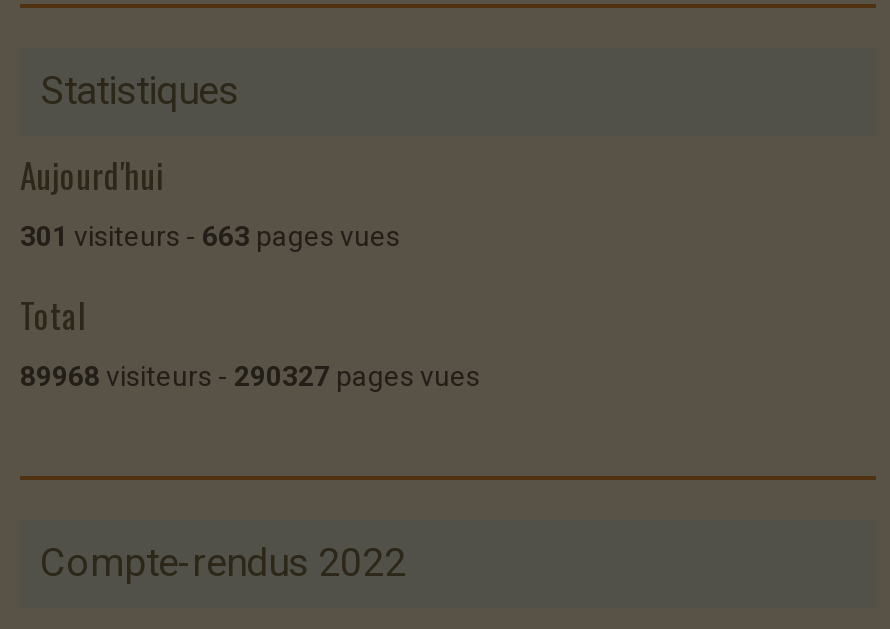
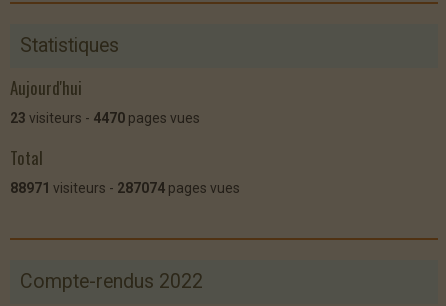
- 301 visiteurs - 663 pages vues
+ 23 visiteurs - 4470 pages vues

- 89968 visiteurs - 290327 pages vues
+ 88971 visiteurs - 287074 pages vues
